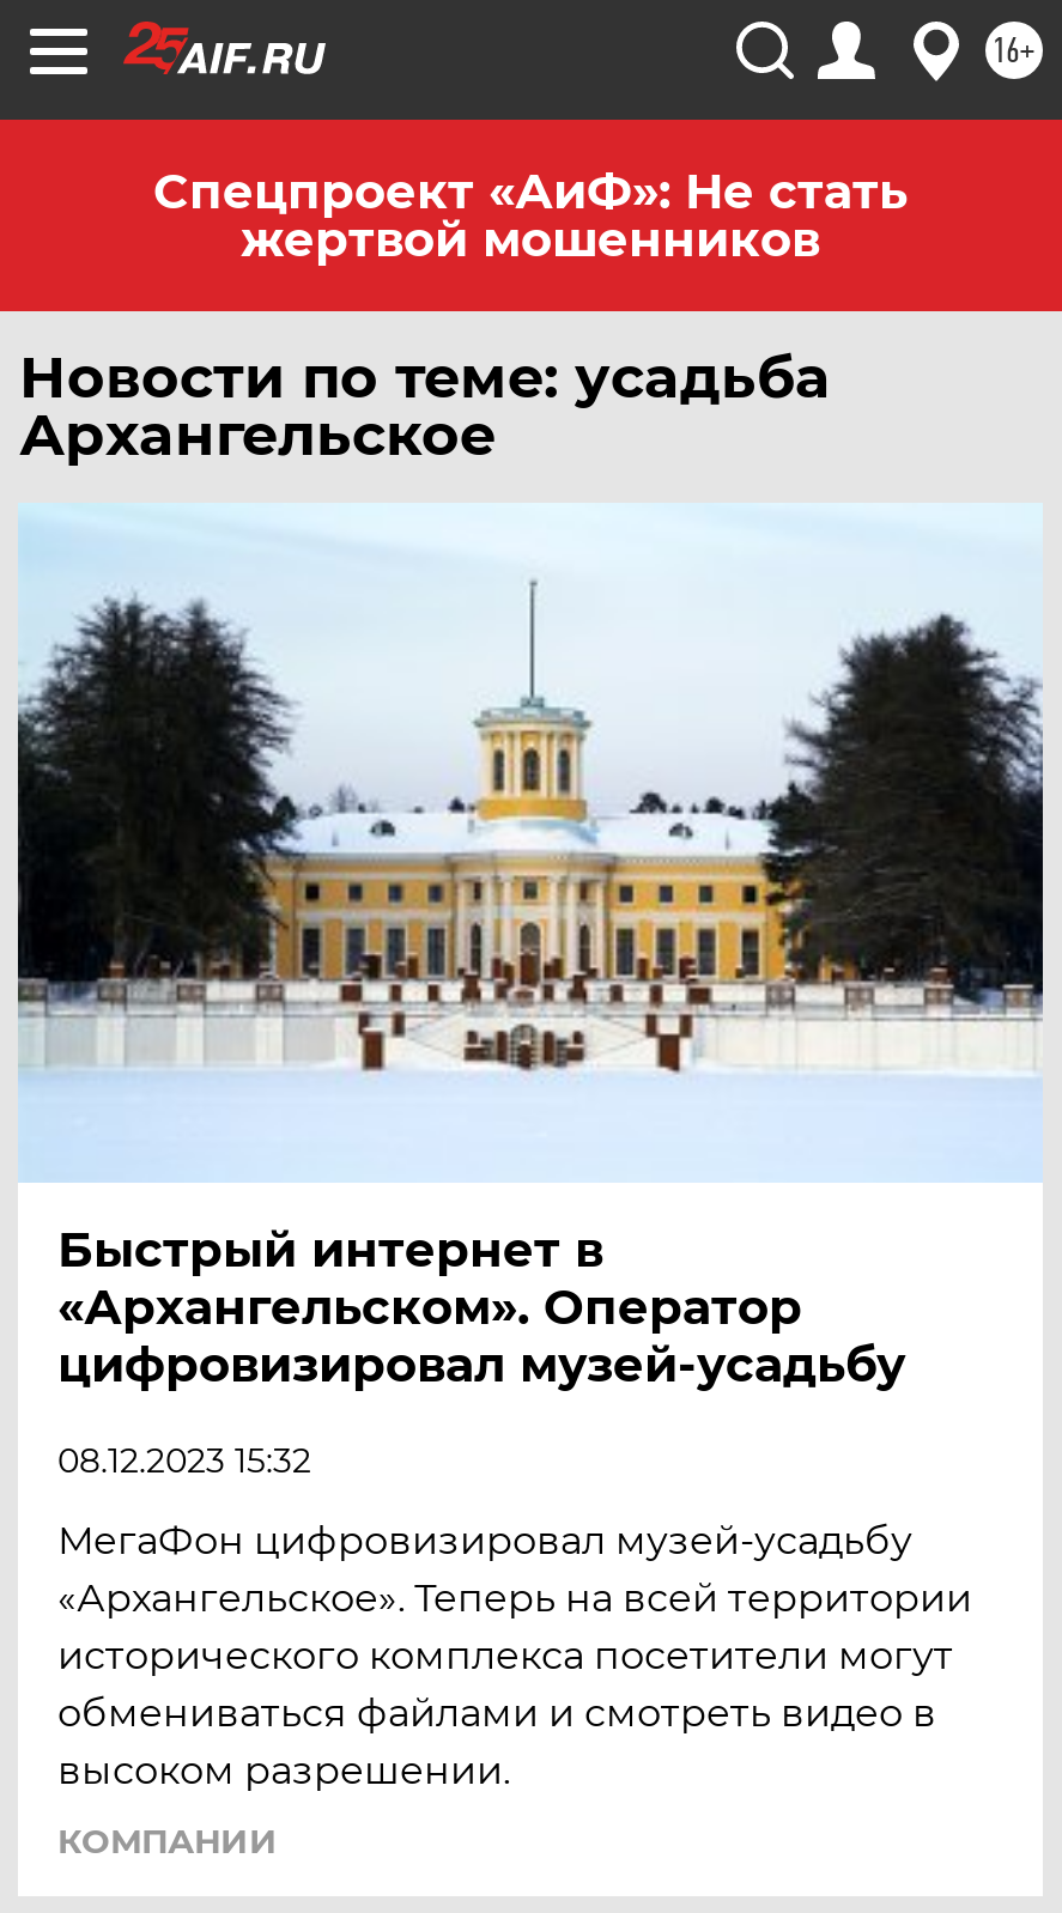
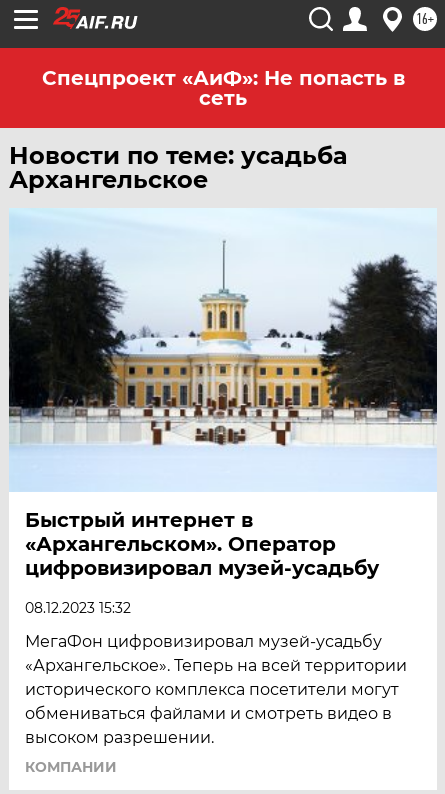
- Спецпроект «АиФ»: Не стать
- жертвой мошенников
+ Спецпроект «АиФ»: Не попасть в
+ сеть
